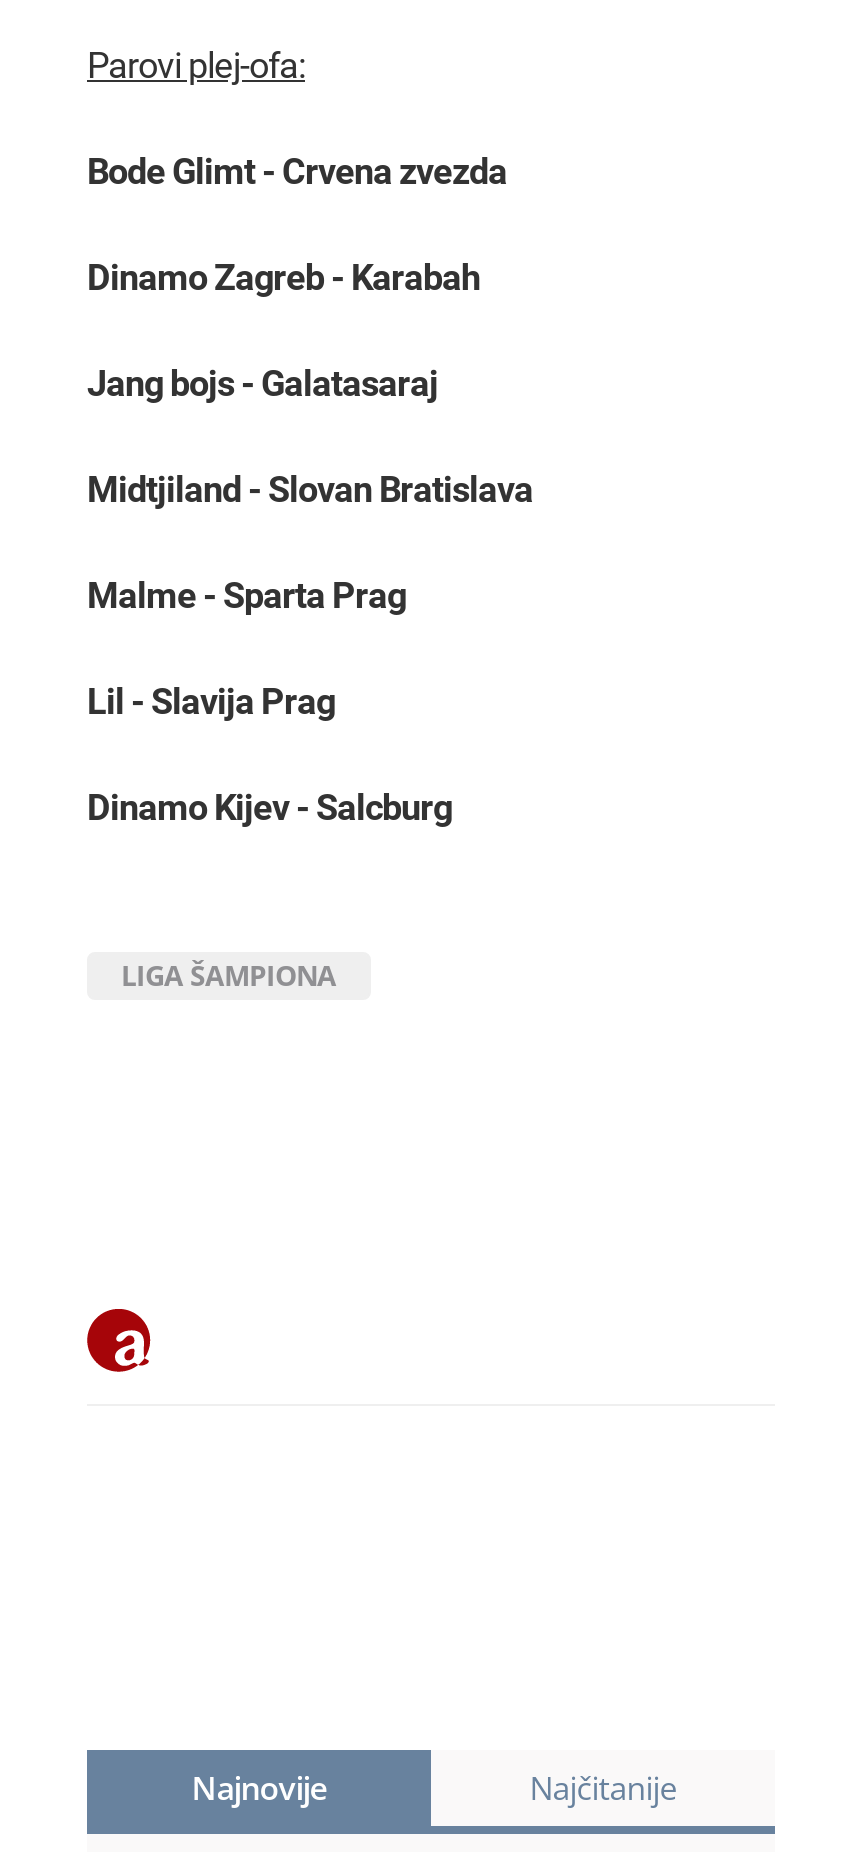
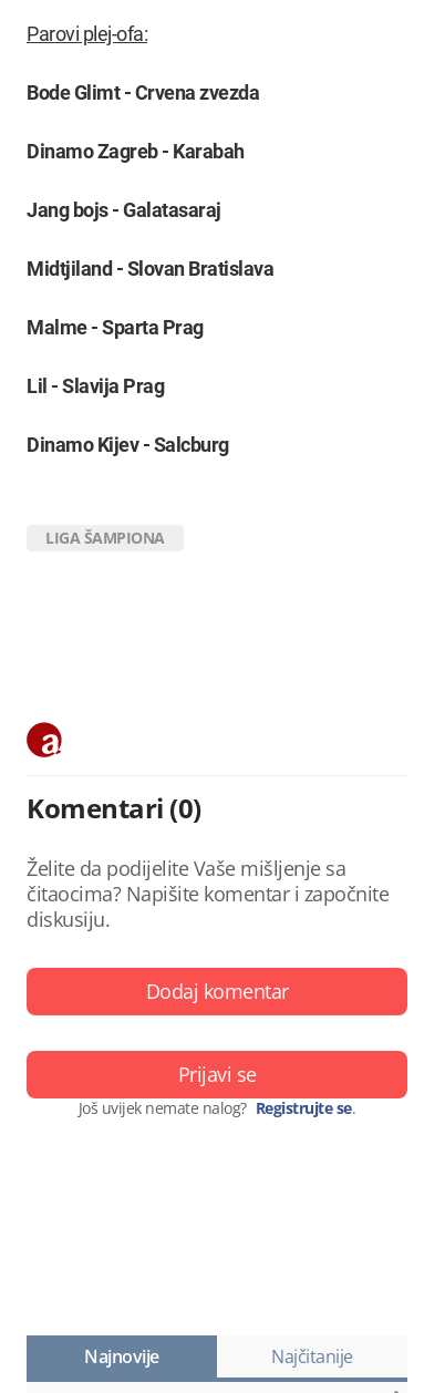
+ Komentari (0)
+ Želite da podijelite Vaše mišljenje sa
+ čitaocima? Napišite komentar i započnite
+ diskusiju.
+ Dodaj komentar
+ Prijavi se
+ Još uvijek nemate nalog? Registrujte se.
